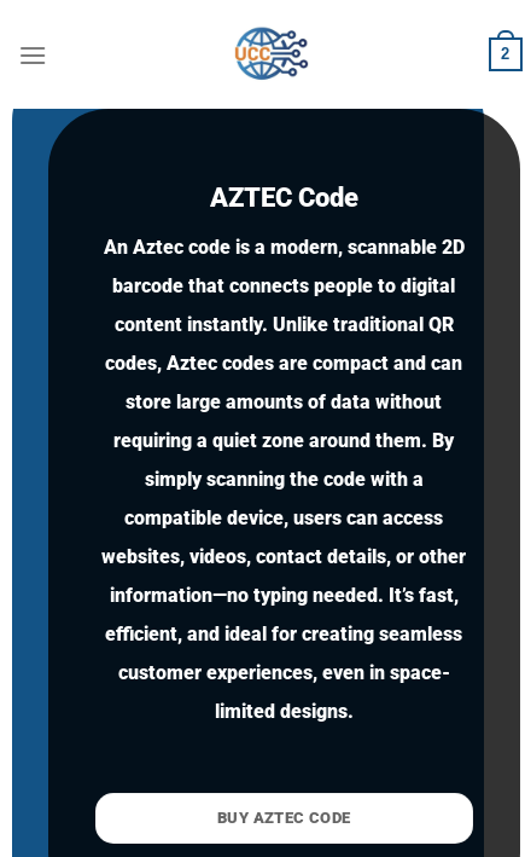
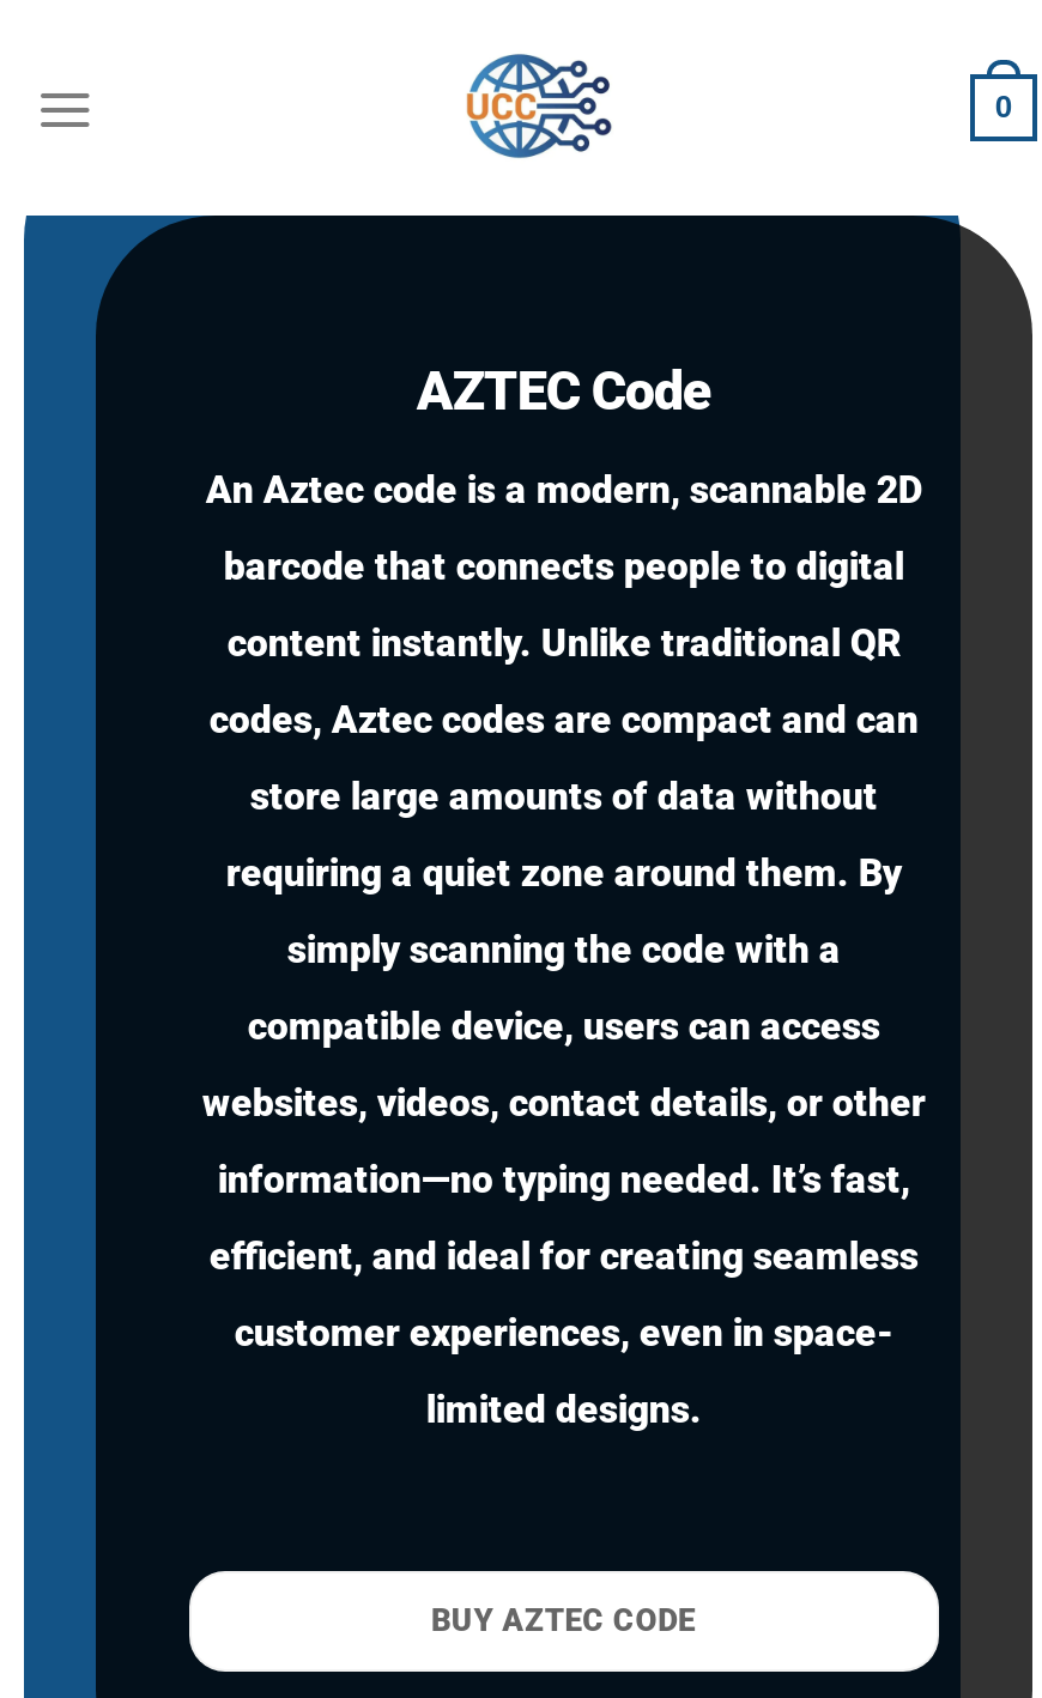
- 2
+ 0
